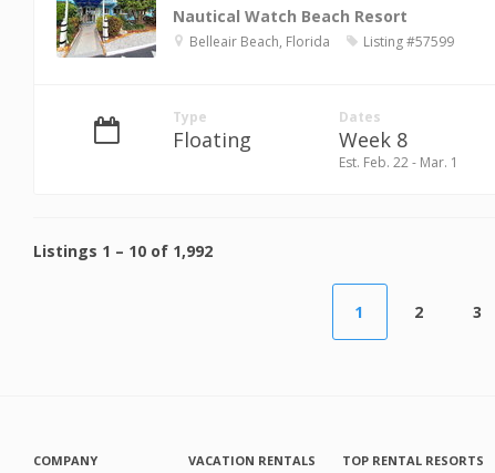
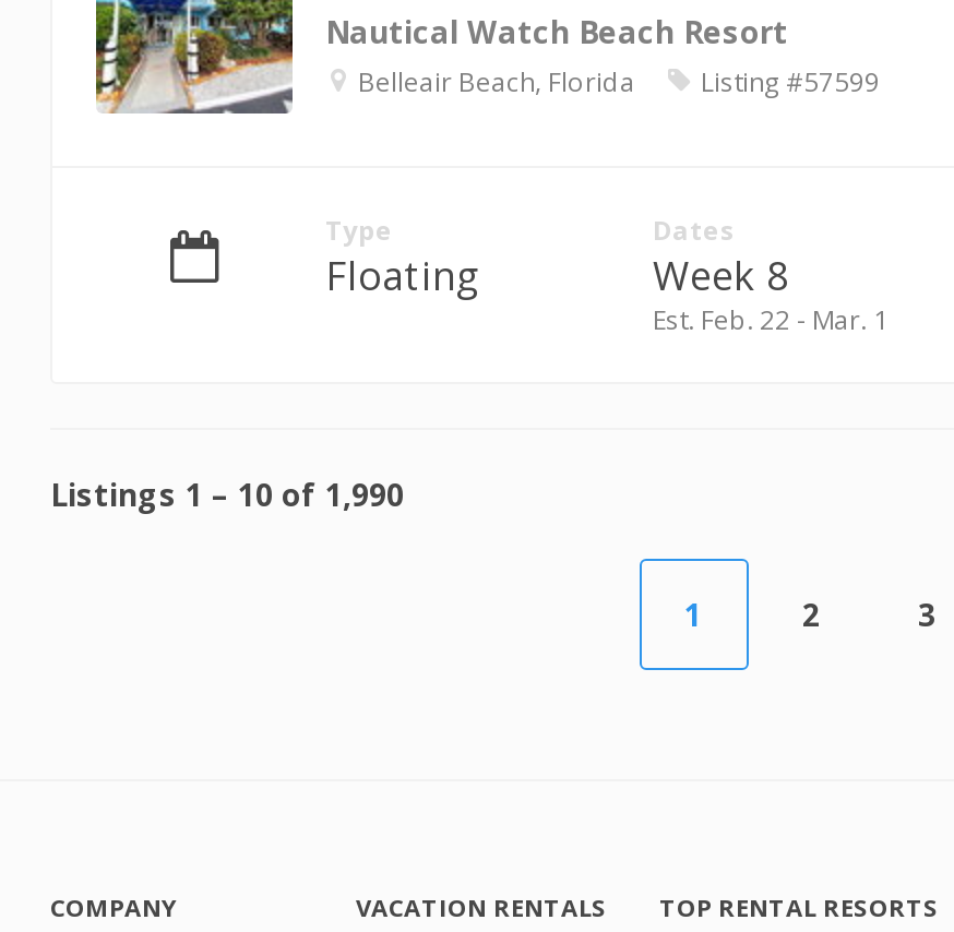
- Listings 1 – 10 of 1,992
+ Listings 1 – 10 of 1,990
